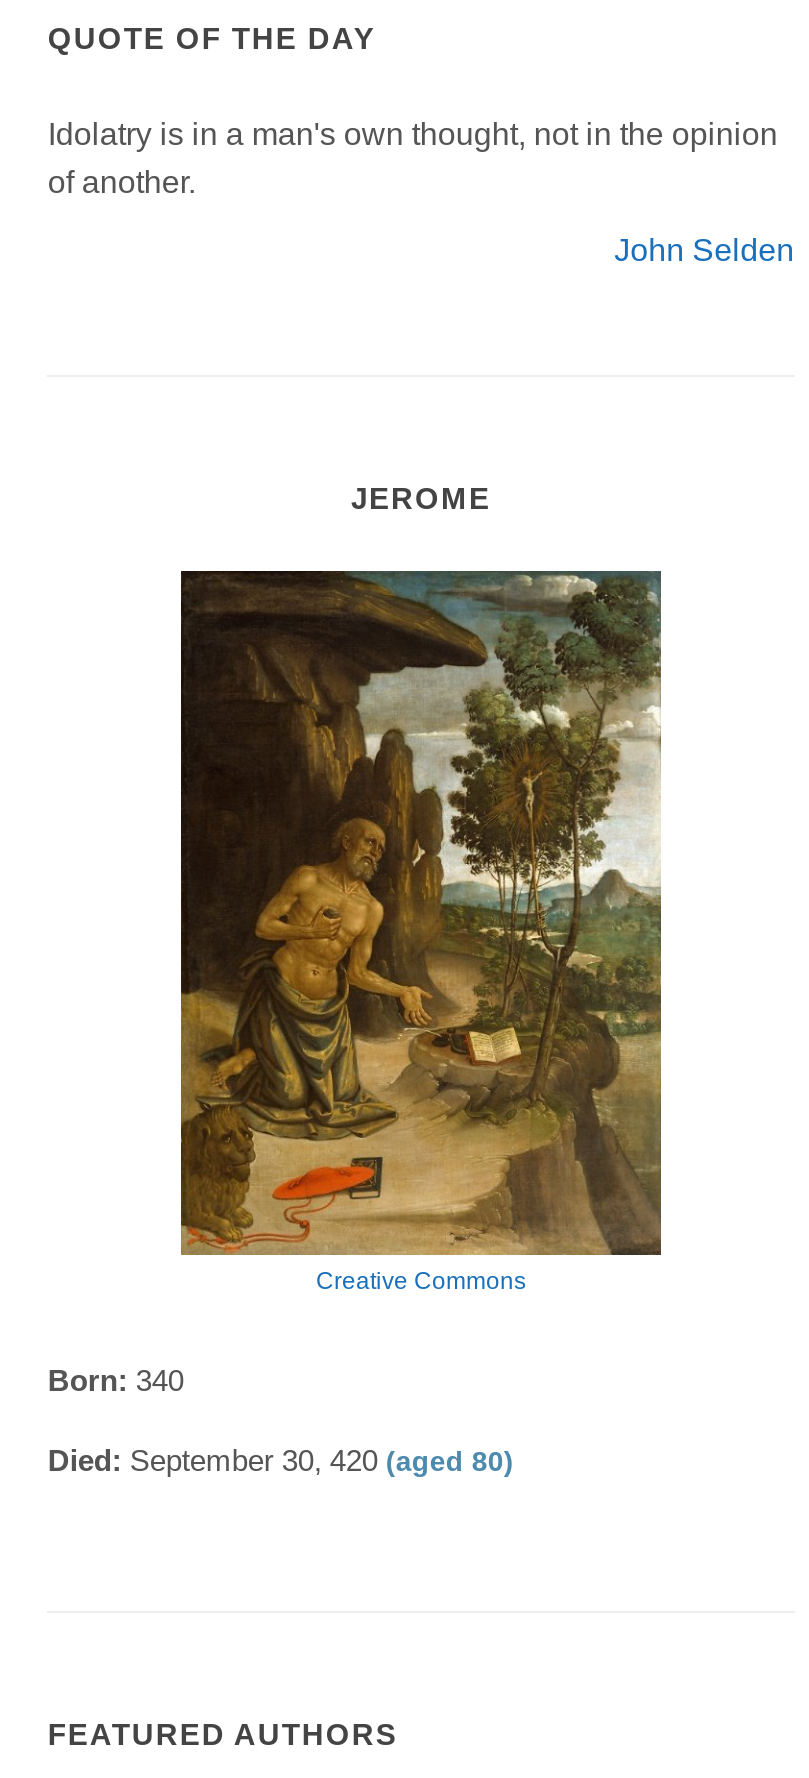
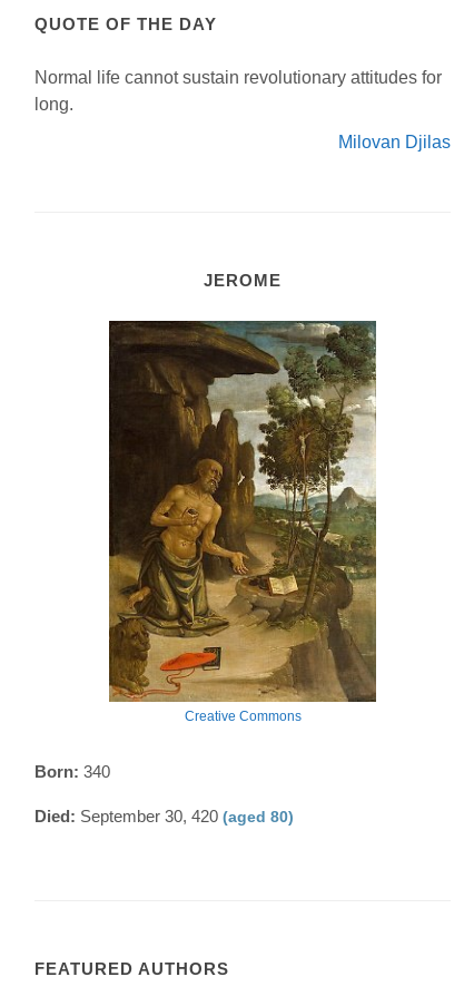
- Idolatry is in a man's own thought, not in the opinion
- of another.
+ Normal life cannot sustain revolutionary attitudes for
+ long.

- John Selden
+ Milovan Djilas
